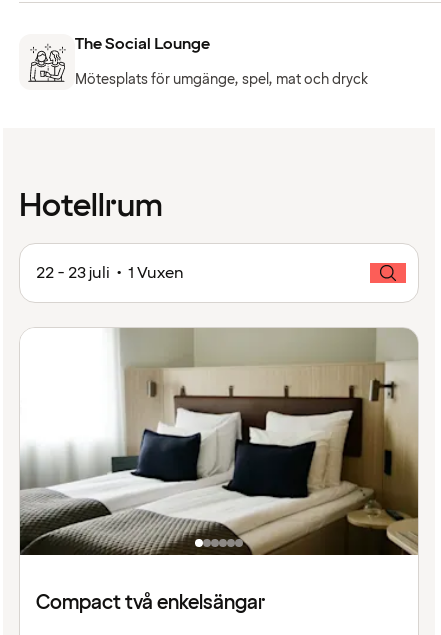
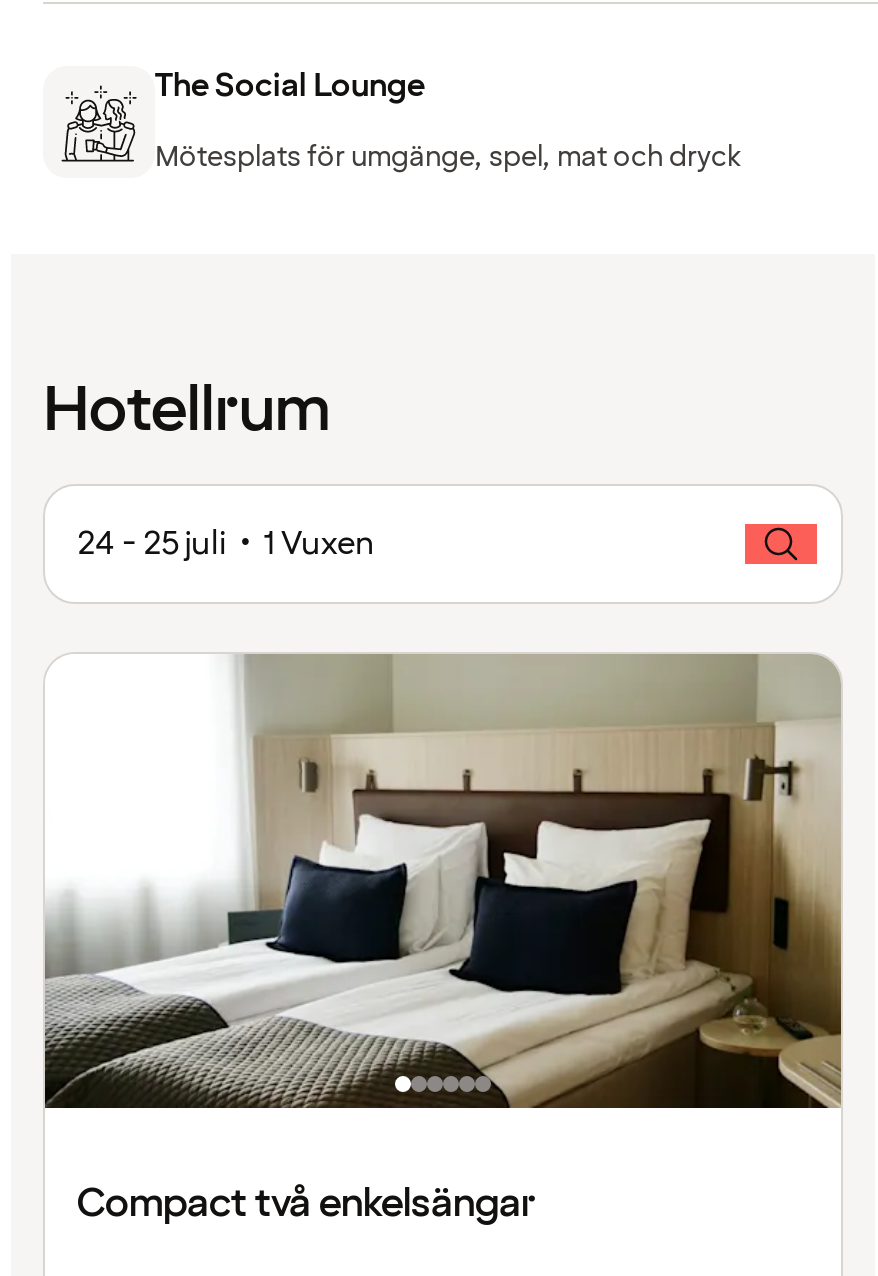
- 22 - 23 juli • 1 Vuxen
+ 24 - 25 juli • 1 Vuxen
